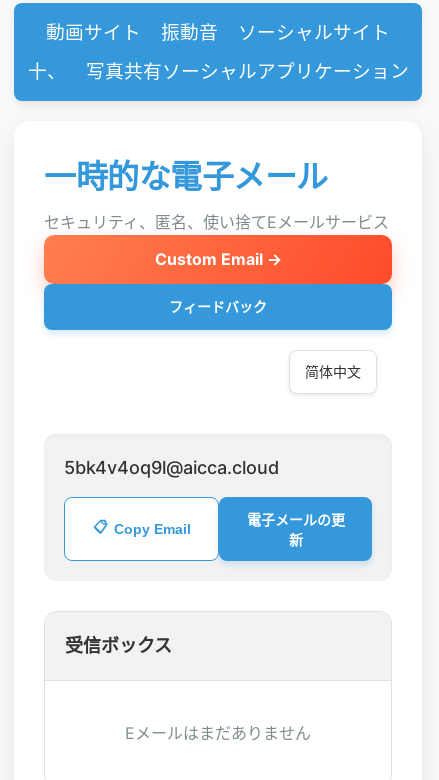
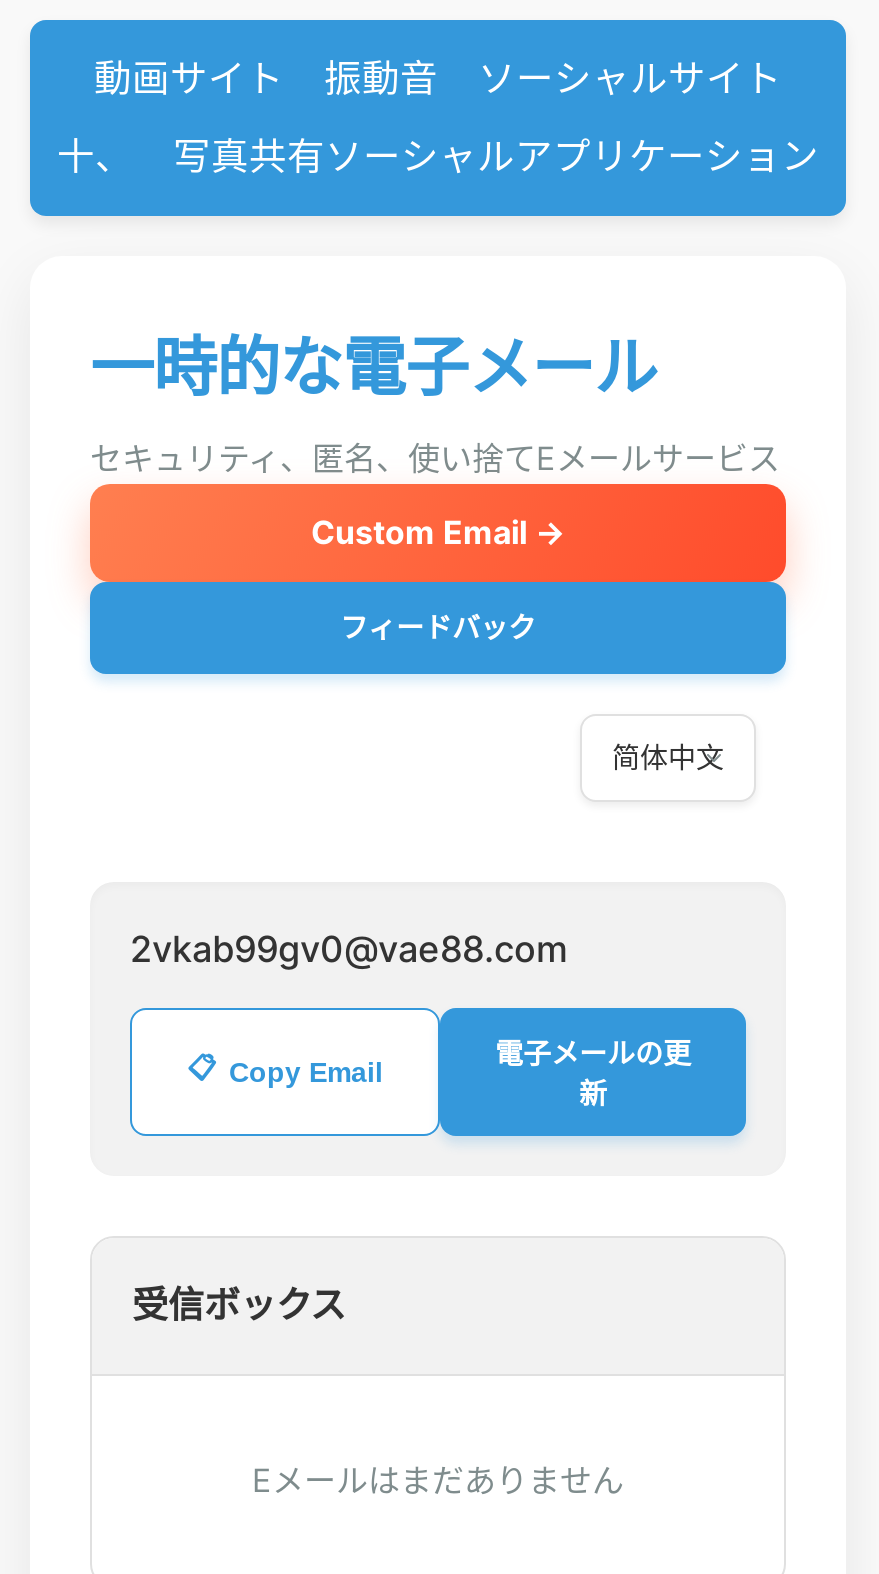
- 5bk4v4oq9l@aicca.cloud
+ 2vkab99gv0@vae88.com
